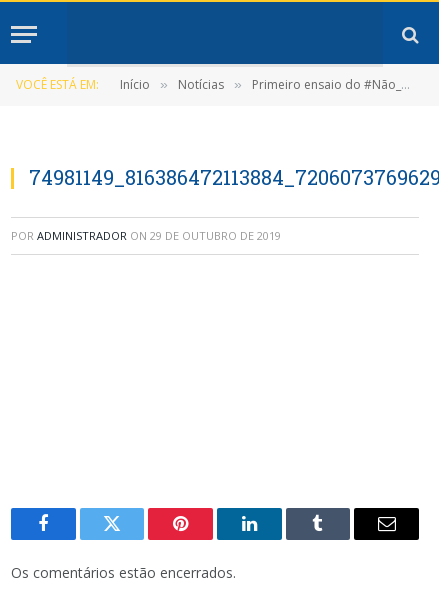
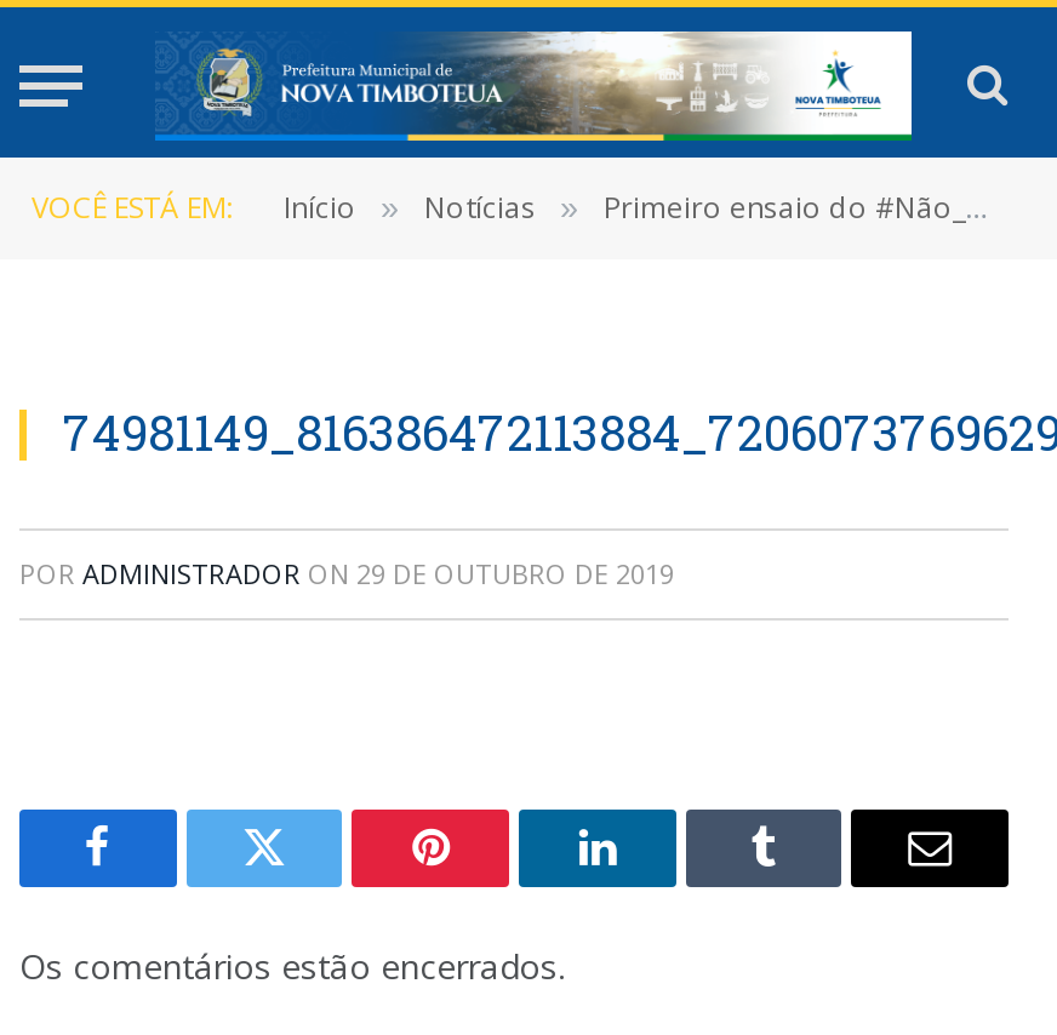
+ [image]
